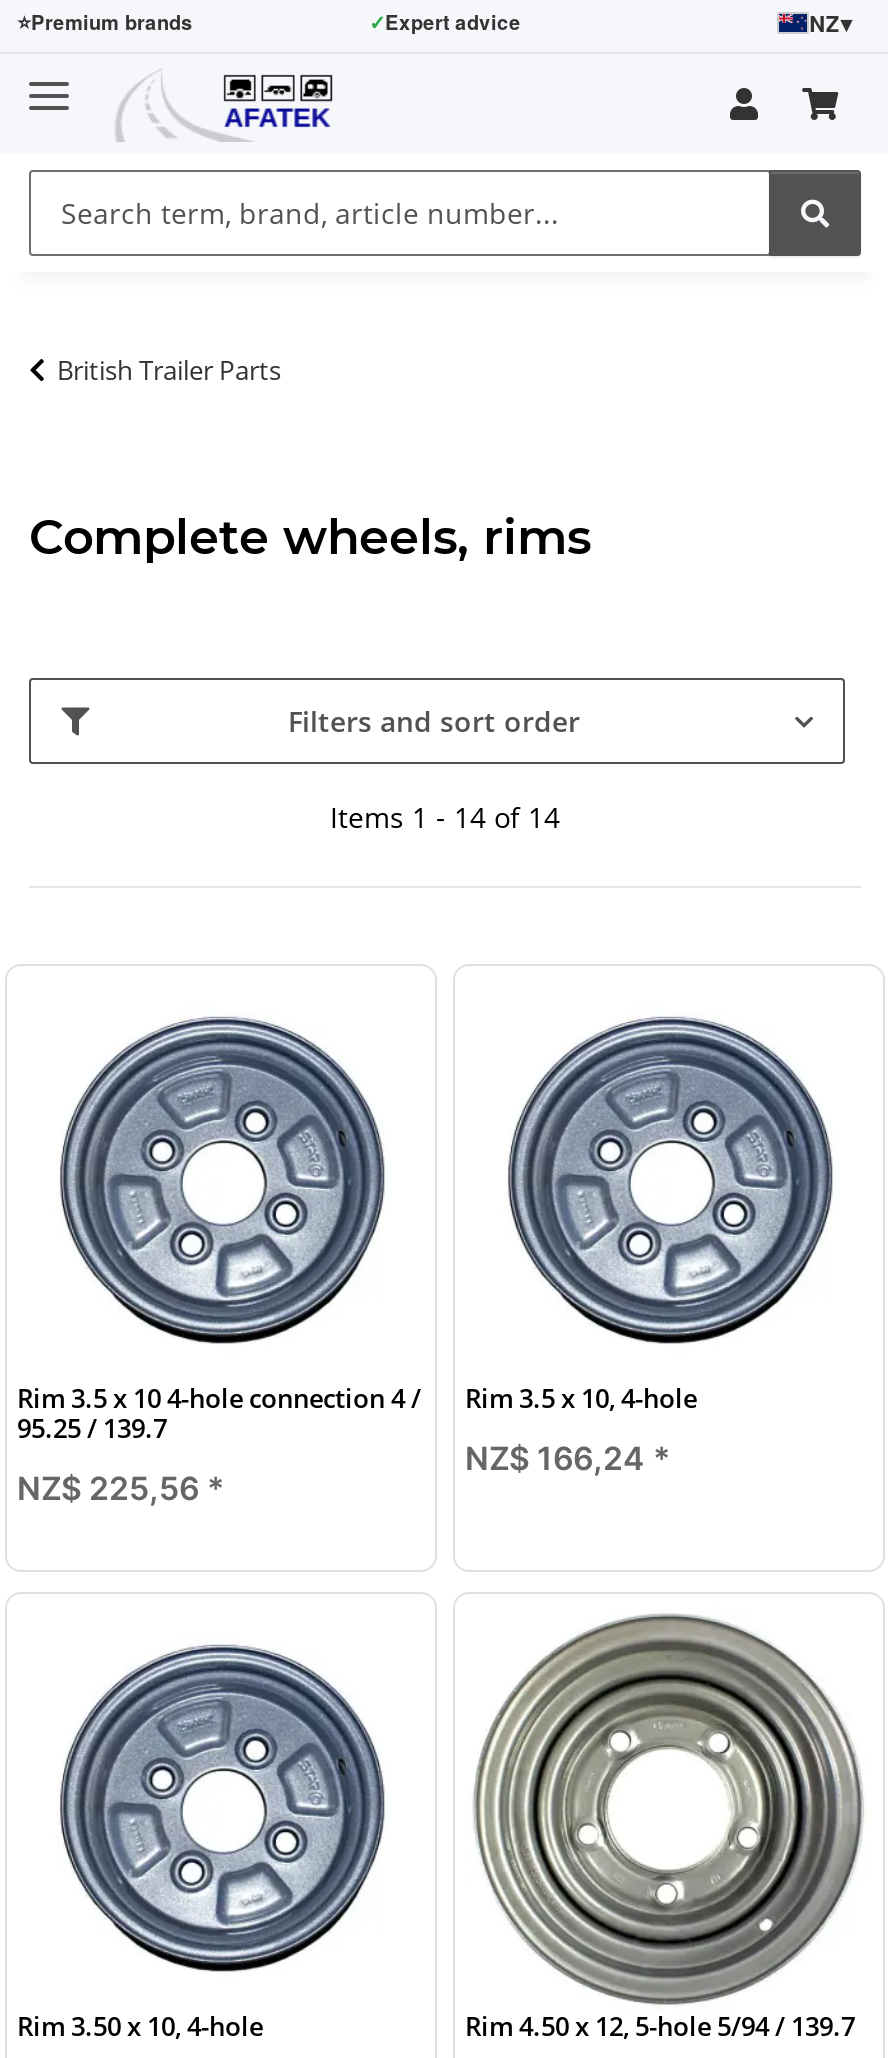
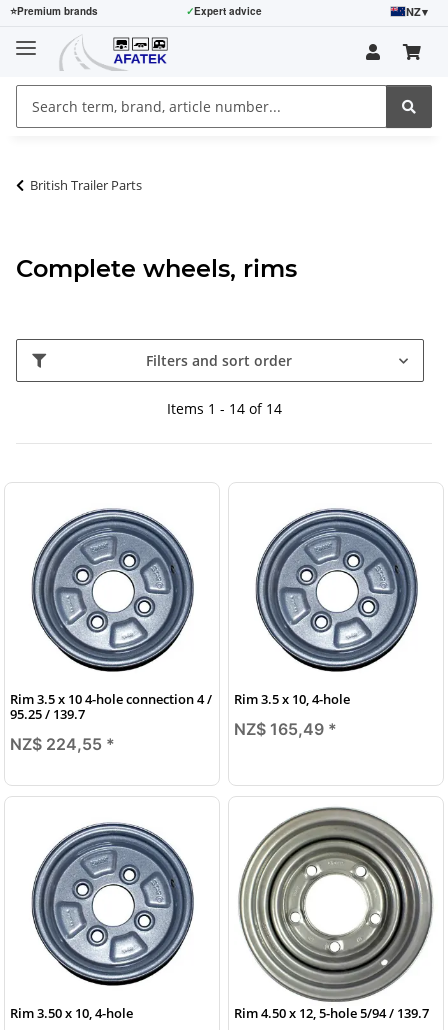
- NZ$ 166,24 *
+ NZ$ 165,49 *

- NZ$ 225,56 *
+ NZ$ 224,55 *
